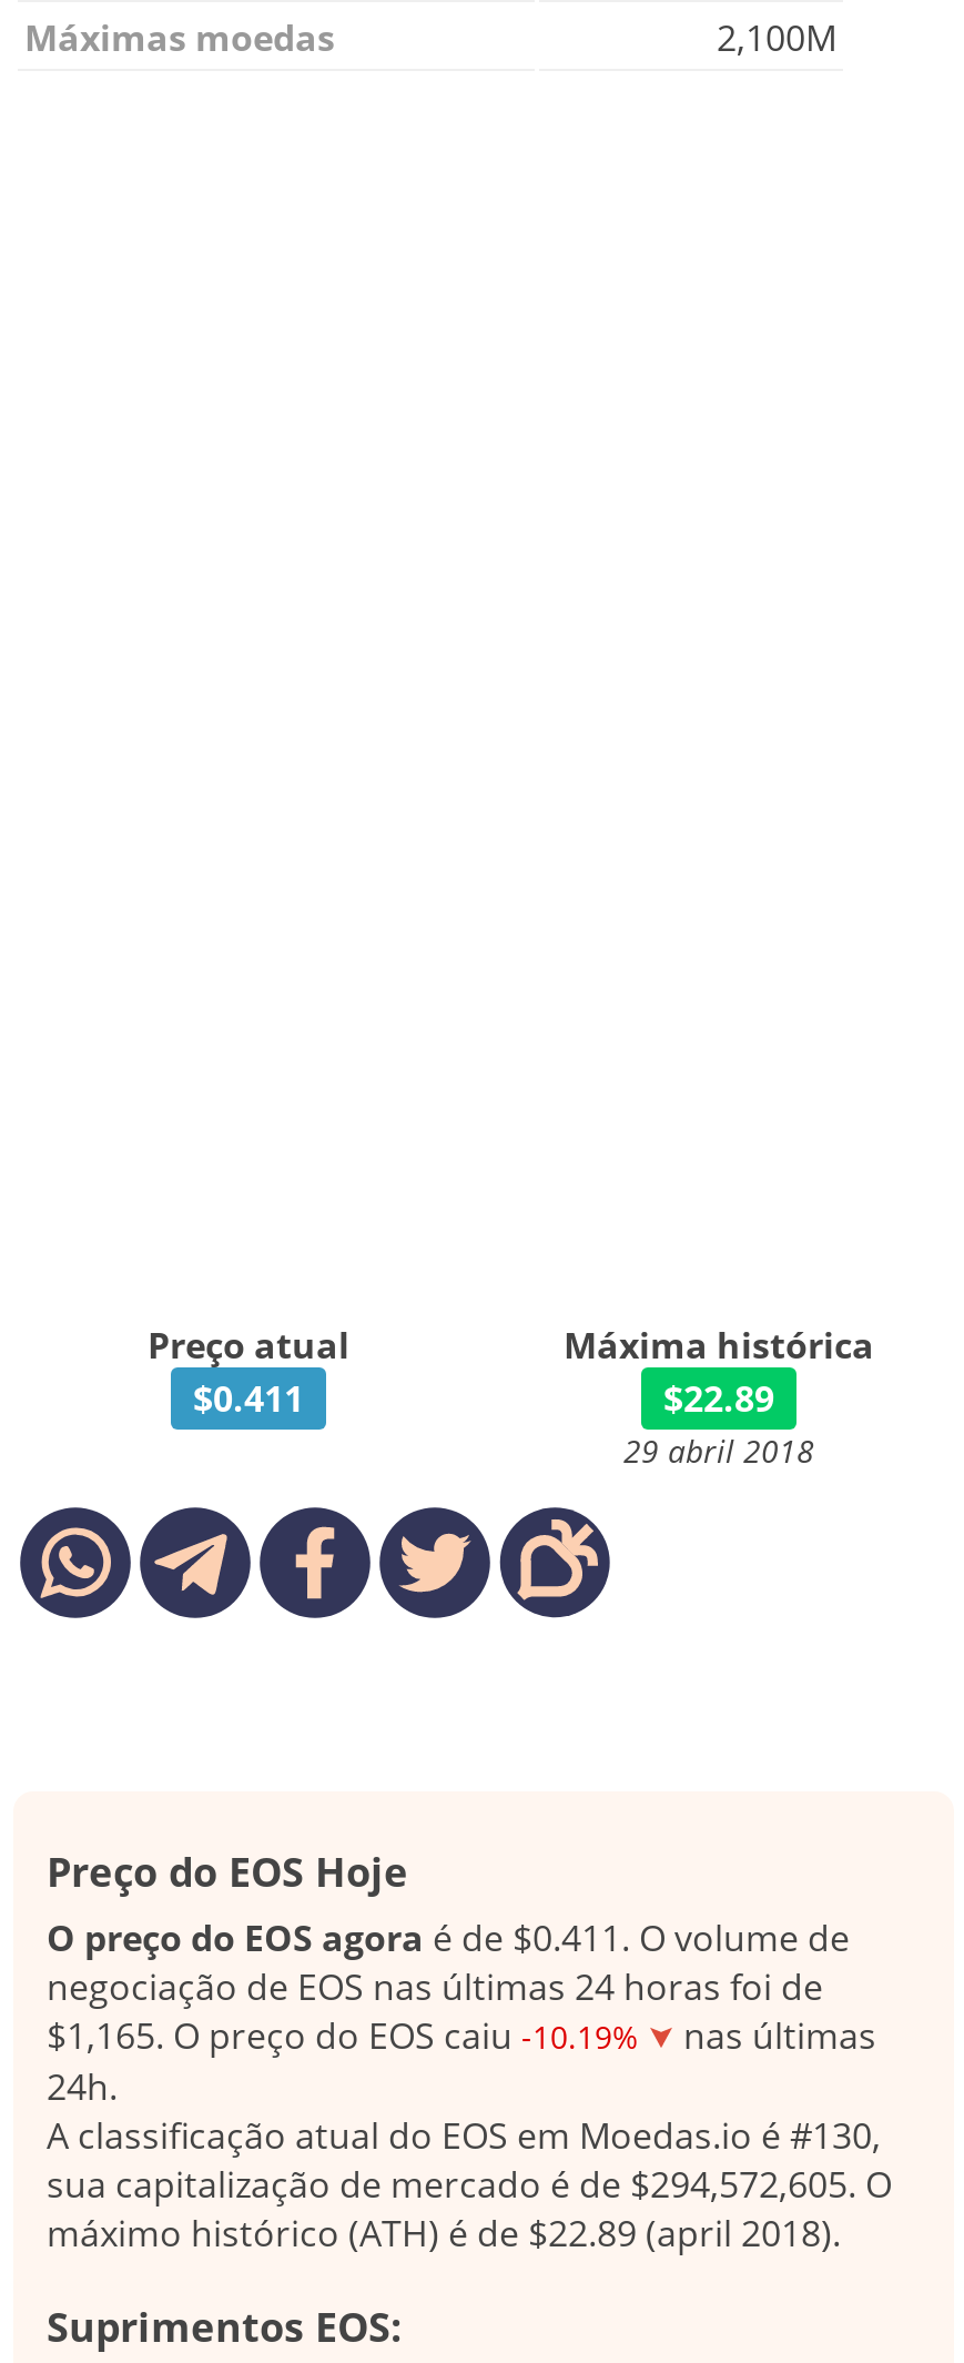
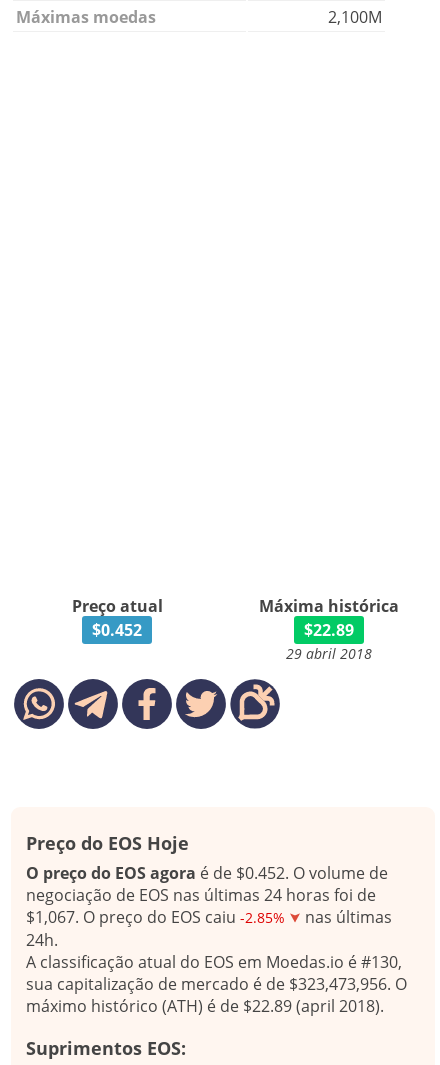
- $0.411
+ $0.452

- O preço do EOS agora é de $0.411. O volume de
+ O preço do EOS agora é de $0.452. O volume de

- $1,165. O preço do EOS caiu -10.19% nas últimas
+ $1,067. O preço do EOS caiu -2.85% nas últimas

- sua capitalização de mercado é de $294,572,605. O
+ sua capitalização de mercado é de $323,473,956. O
